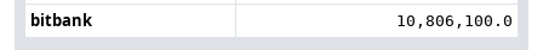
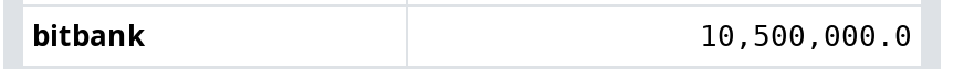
- 10,806,100.0
+ 10,500,000.0
